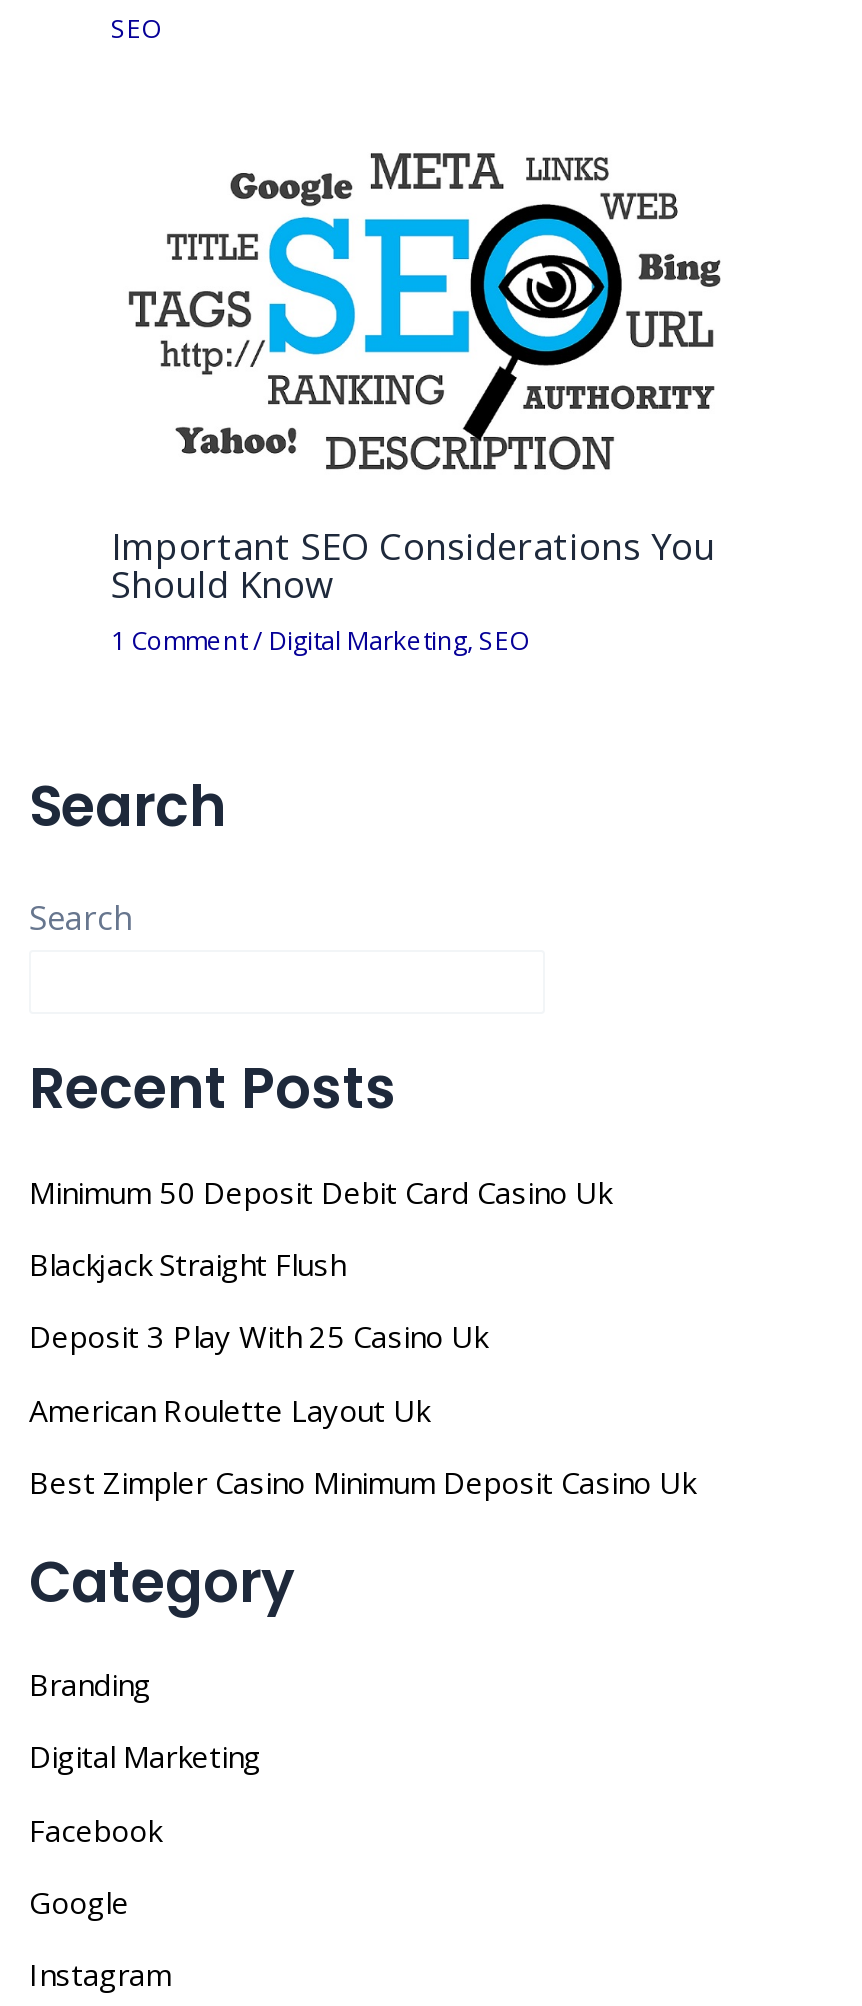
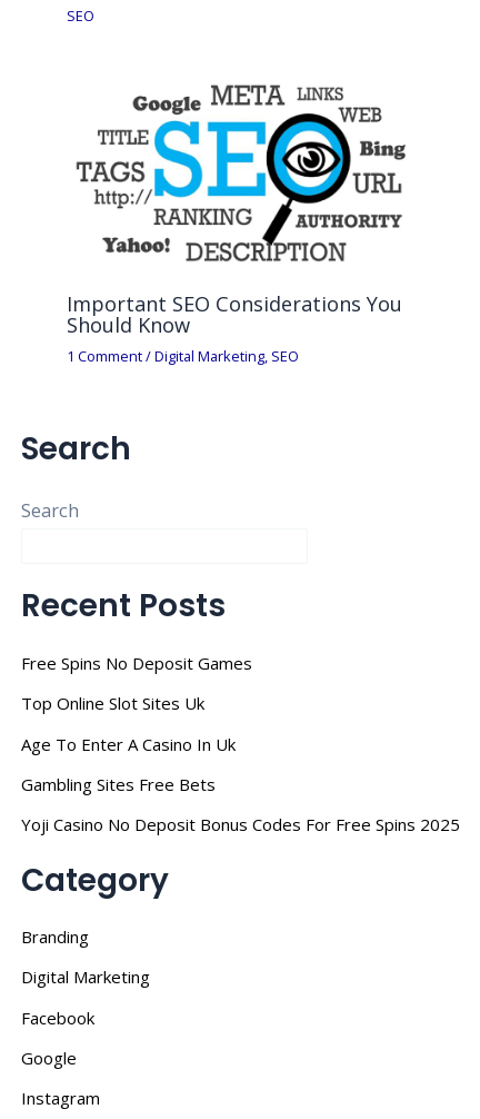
- Minimum 50 Deposit Debit Card Casino Uk
+ Free Spins No Deposit Games

- Blackjack Straight Flush
+ Top Online Slot Sites Uk

- Deposit 3 Play With 25 Casino Uk
+ Age To Enter A Casino In Uk

- American Roulette Layout Uk
+ Gambling Sites Free Bets

- Best Zimpler Casino Minimum Deposit Casino Uk
+ Yoji Casino No Deposit Bonus Codes For Free Spins 2025
